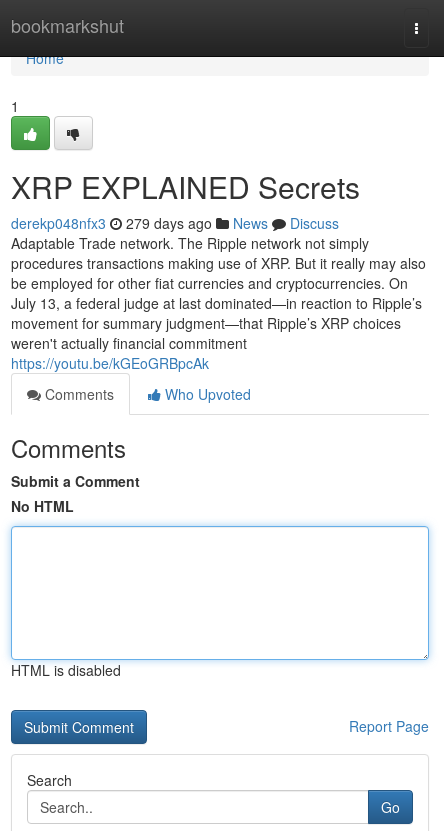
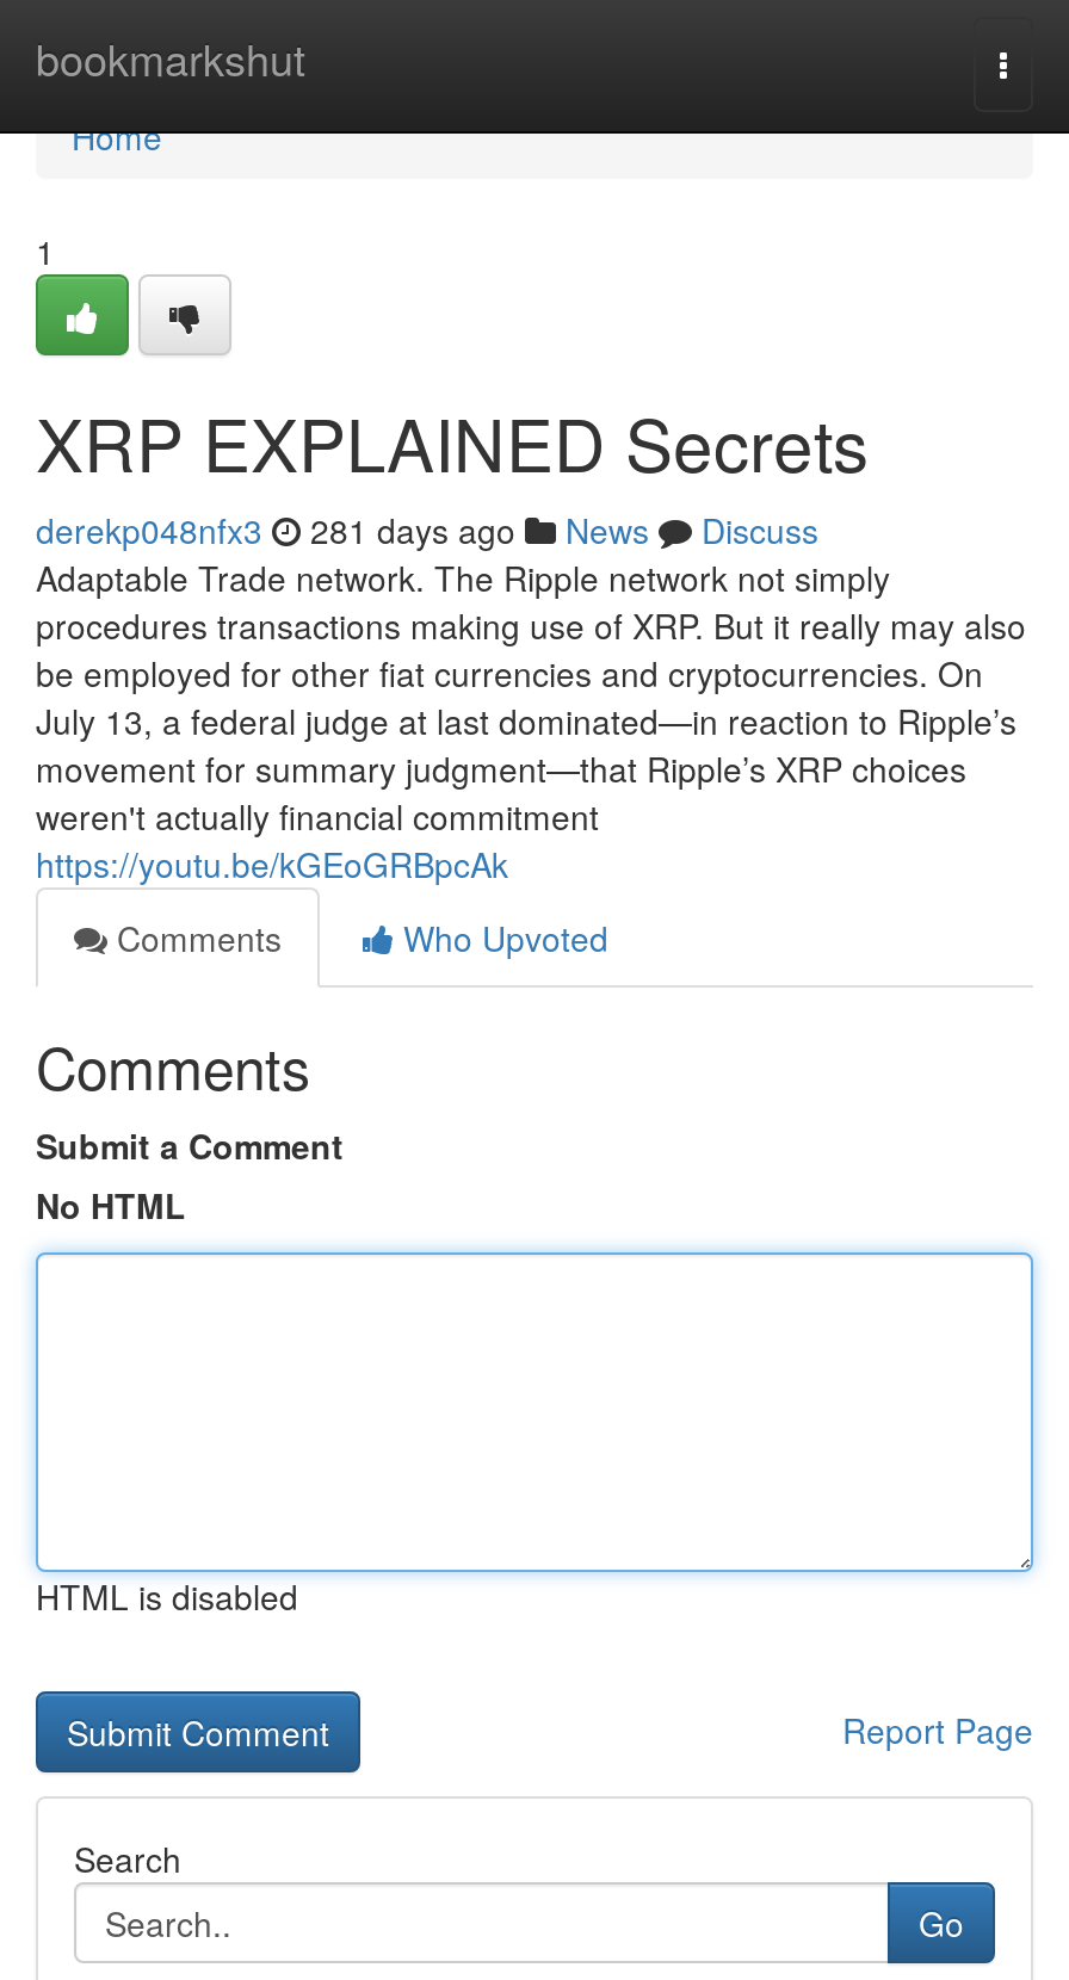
- derekp048nfx3 279 days ago News Discuss
+ derekp048nfx3 281 days ago News Discuss
